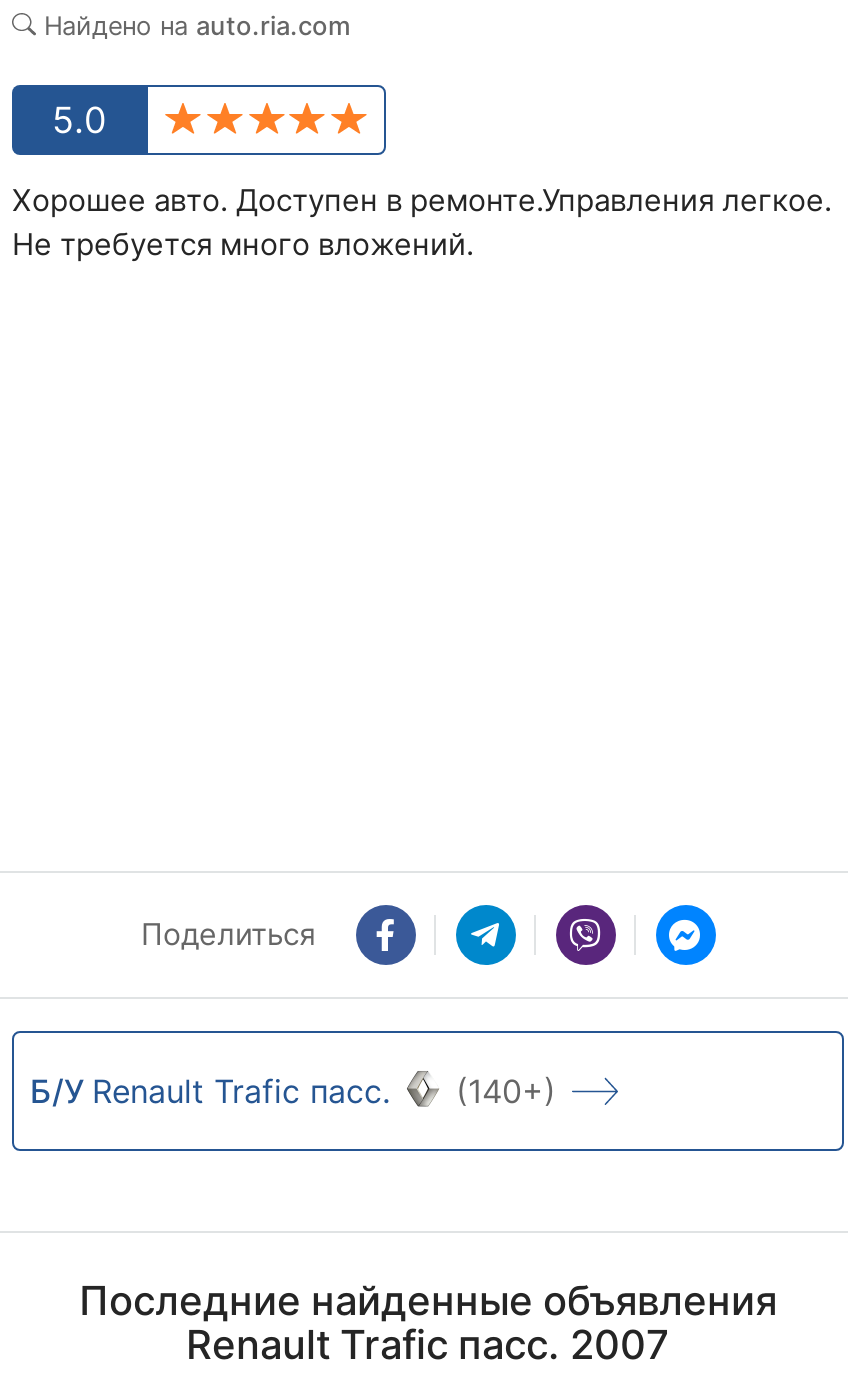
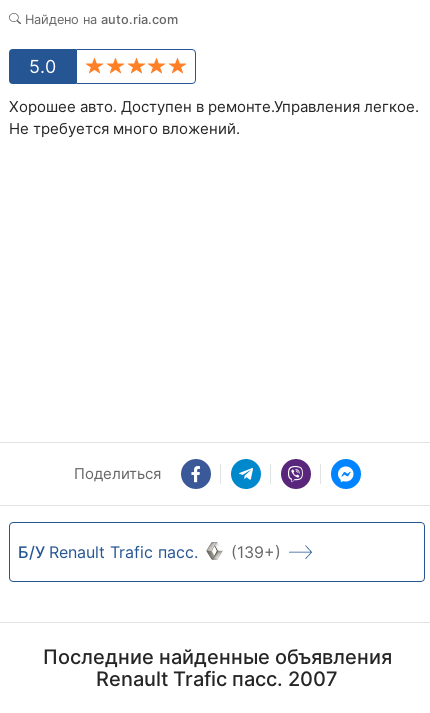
- Б/У Renault Trafic пасс. (140+)
+ Б/У Renault Trafic пасс. (139+)
